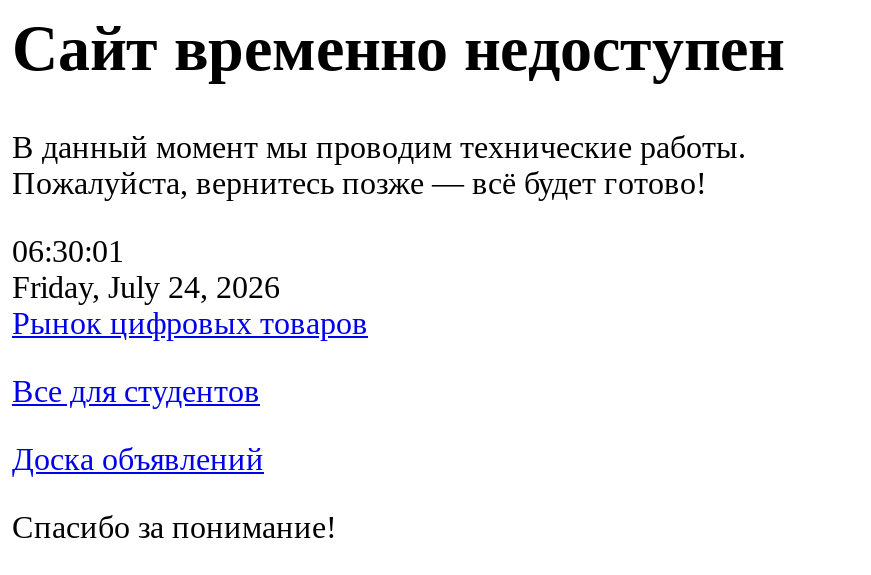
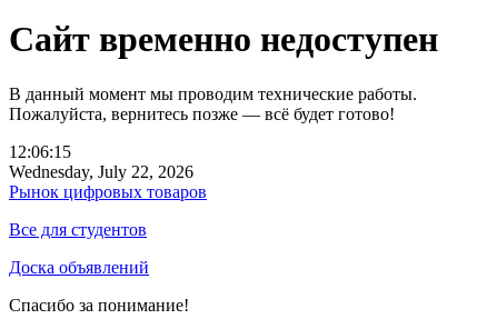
- 06:30:01
+ 12:06:15

- Friday, July 24, 2026
+ Wednesday, July 22, 2026
